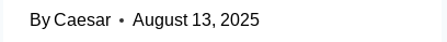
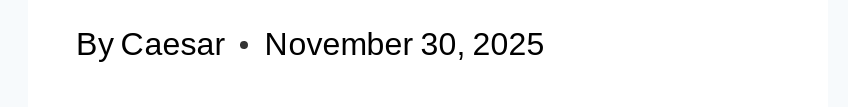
- By Caesar August 13, 2025
+ By Caesar November 30, 2025
